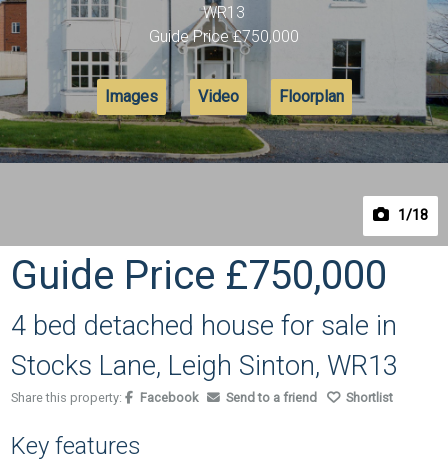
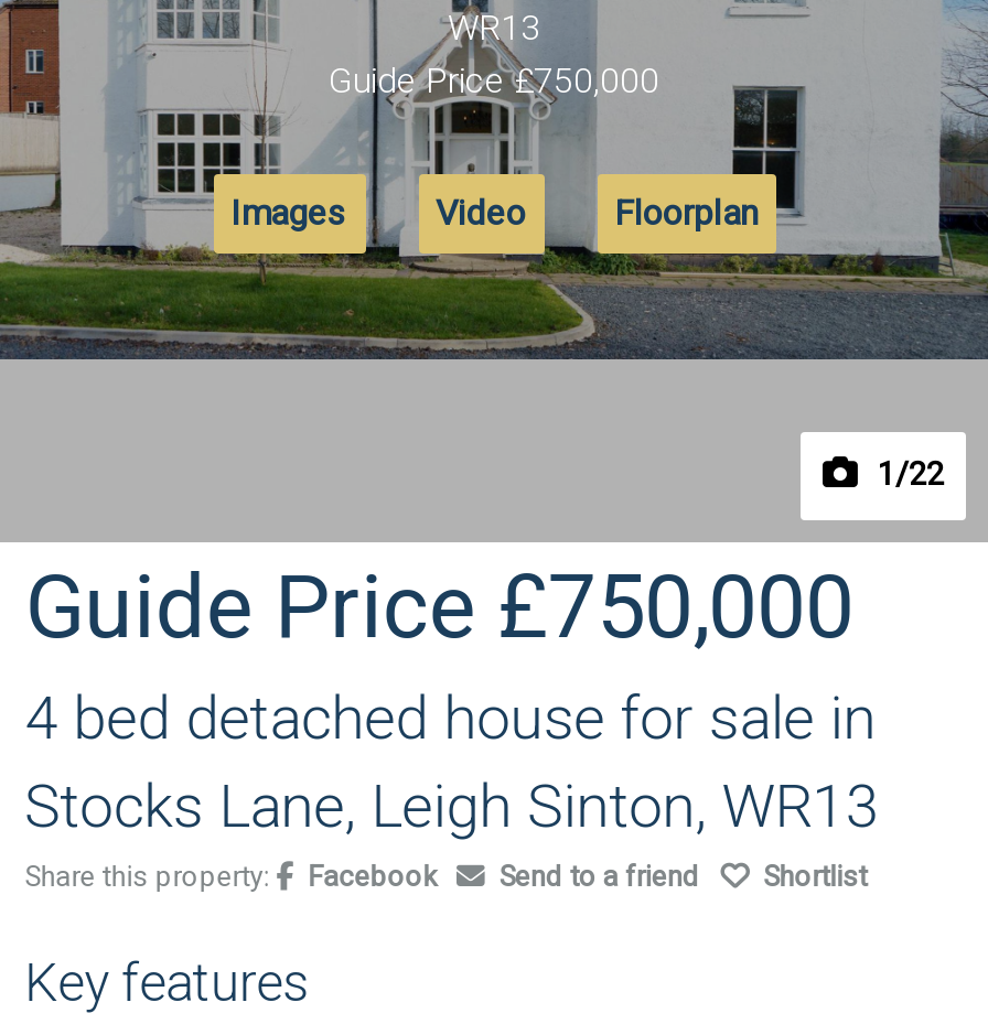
- 1/18
+ 1/22
